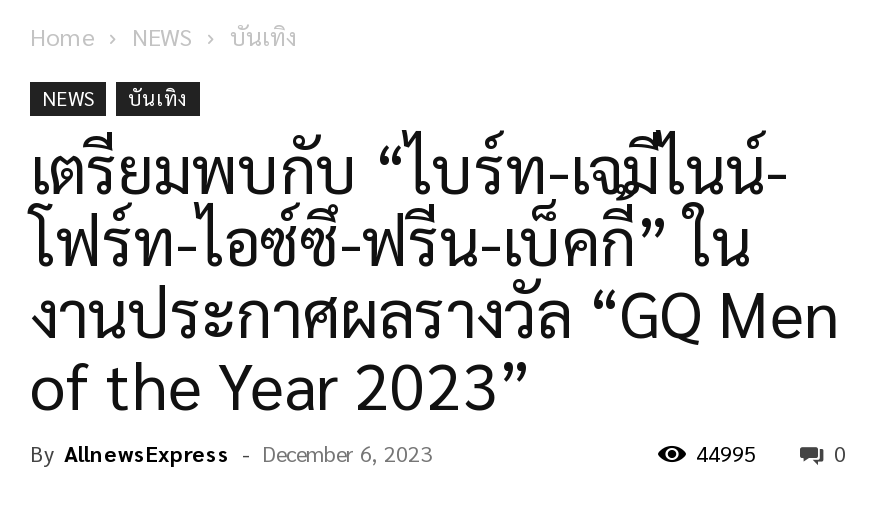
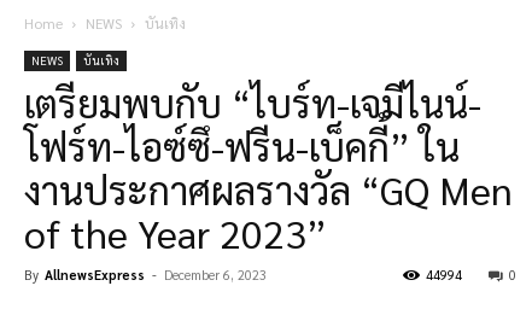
- 44995
+ 44994
